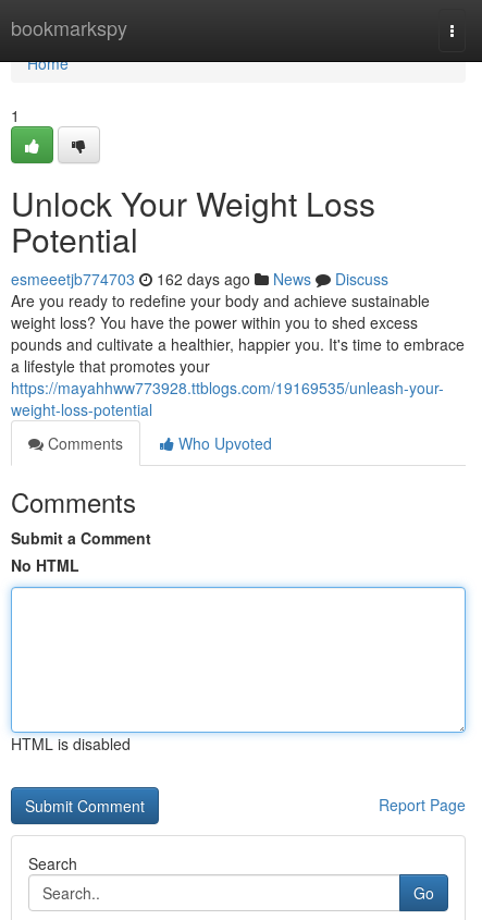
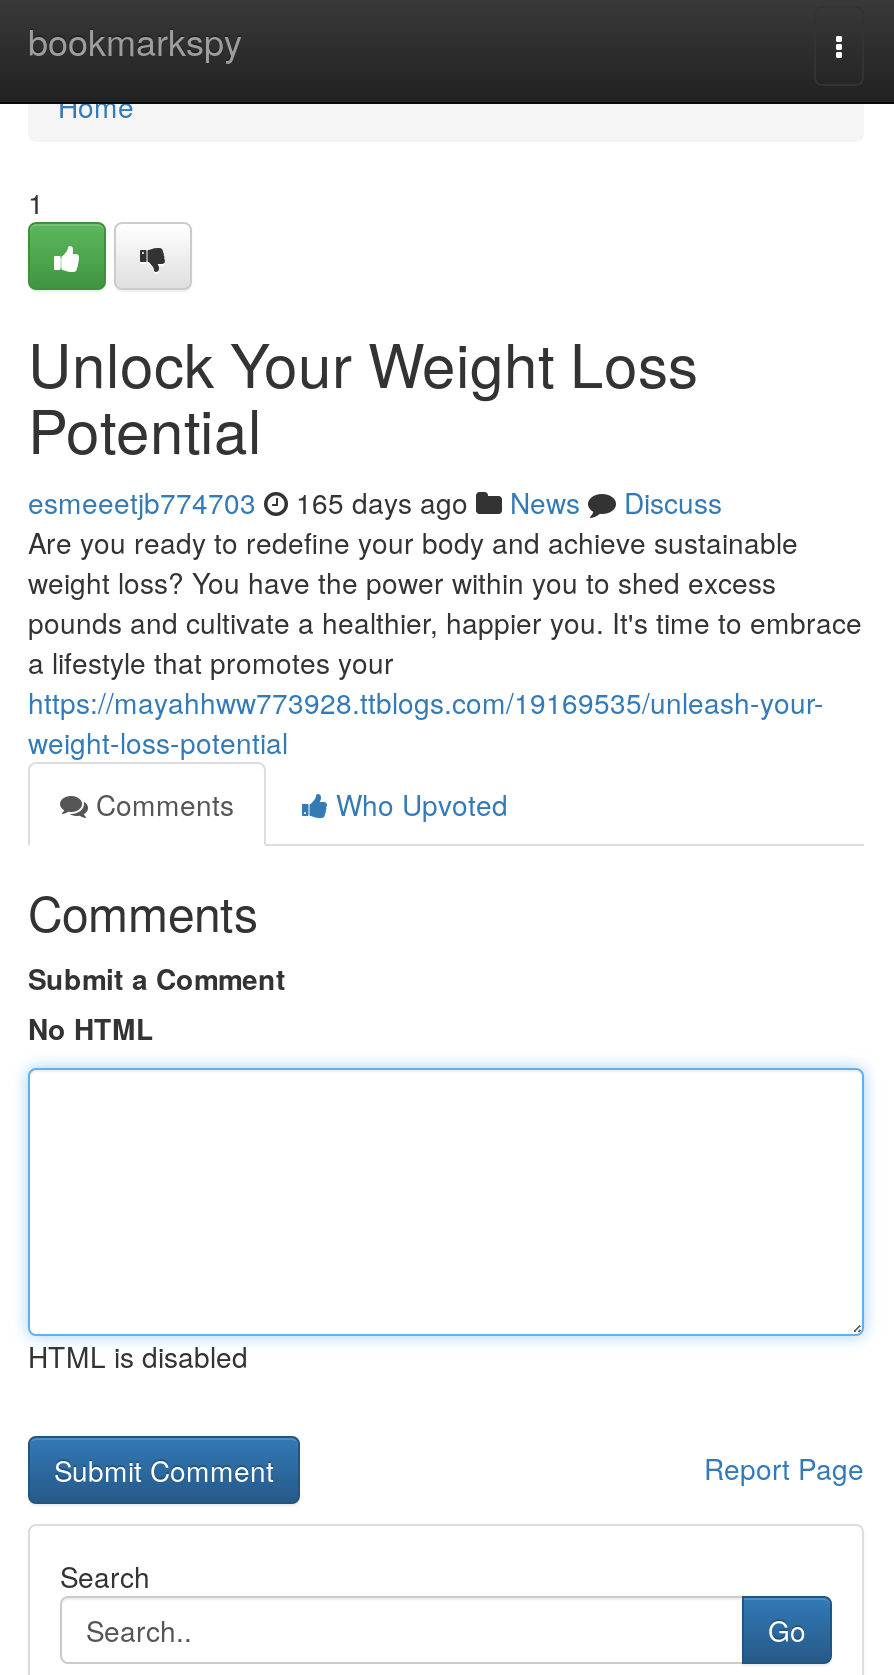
- esmeeetjb774703 162 days ago News Discuss
+ esmeeetjb774703 165 days ago News Discuss
